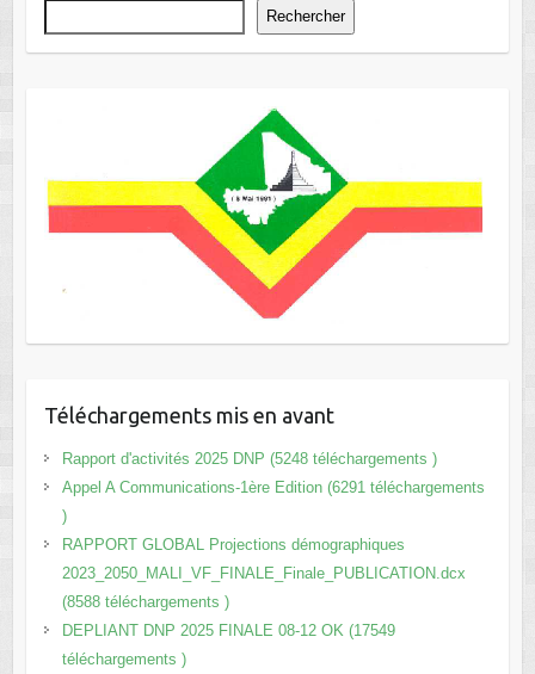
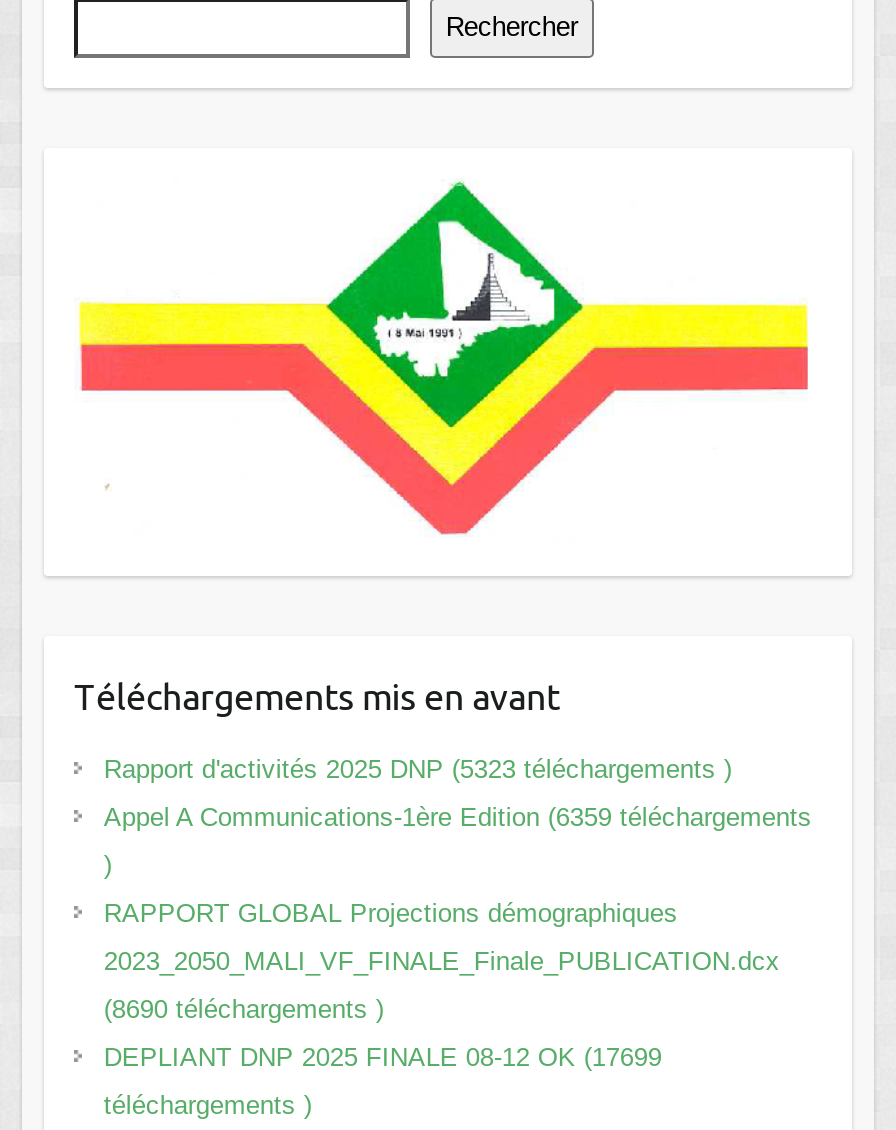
- Rapport d'activités 2025 DNP (5248 téléchargements )
+ Rapport d'activités 2025 DNP (5323 téléchargements )

- Appel A Communications-1ère Edition (6291 téléchargements
+ Appel A Communications-1ère Edition (6359 téléchargements

- (8588 téléchargements )
+ (8690 téléchargements )

- DEPLIANT DNP 2025 FINALE 08-12 OK (17549
+ DEPLIANT DNP 2025 FINALE 08-12 OK (17699
